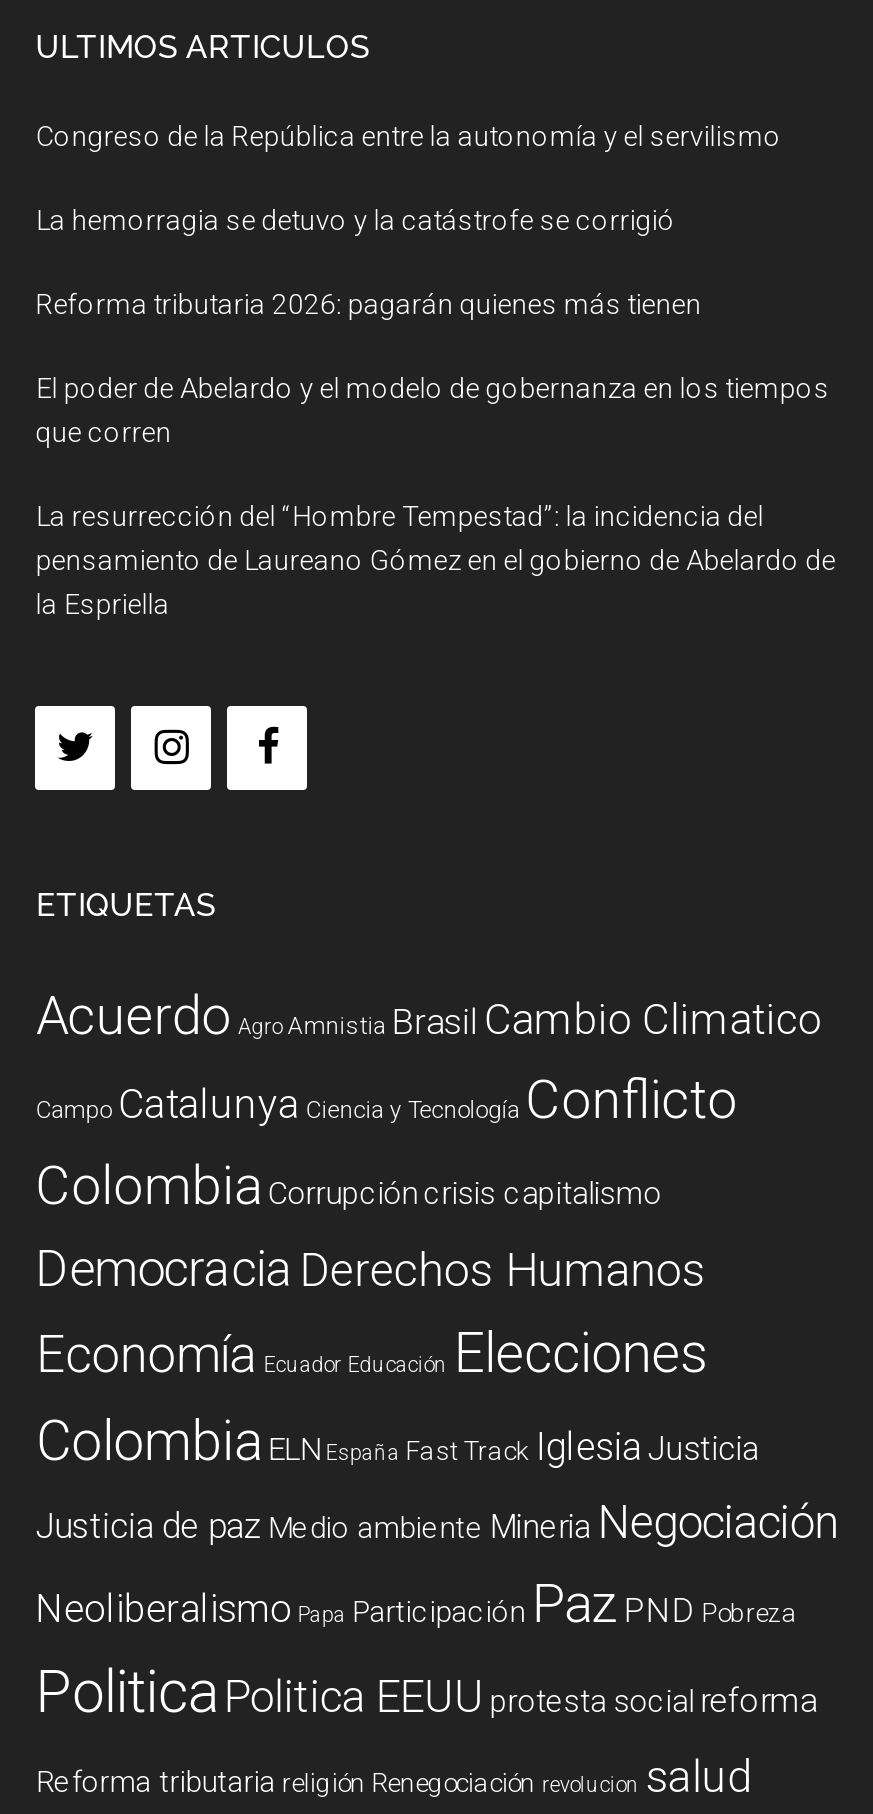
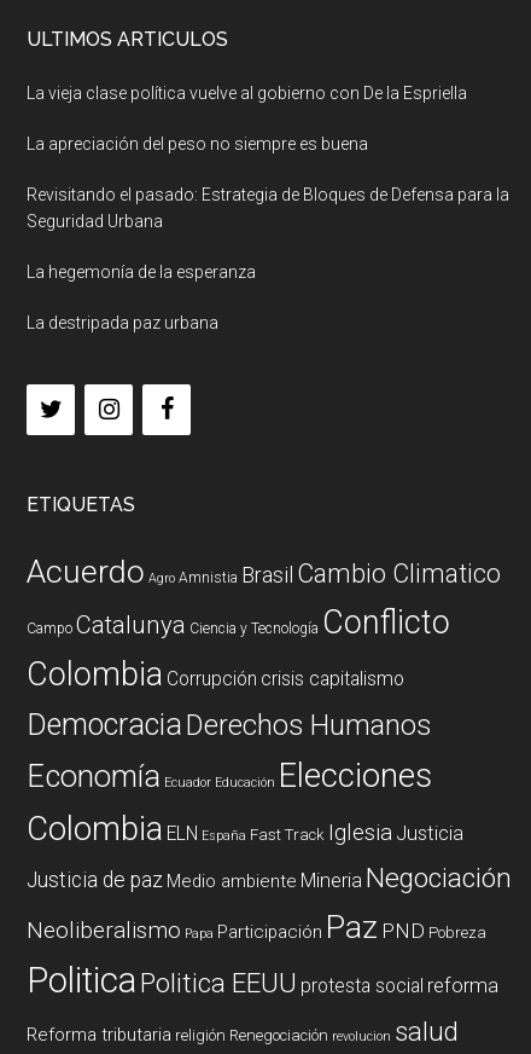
- Congreso de la República entre la autonomía y el servilismo
+ La vieja clase política vuelve al gobierno con De la Espriella

- La hemorragia se detuvo y la catástrofe se corrigió
+ La apreciación del peso no siempre es buena

- Reforma tributaria 2026: pagarán quienes más tienen
+ Revisitando el pasado: Estrategia de Bloques de Defensa para la
+ Seguridad Urbana

- El poder de Abelardo y el modelo de gobernanza en los tiempos
- que corren
+ La hegemonía de la esperanza

- La resurrección del “Hombre Tempestad”: la incidencia del
- pensamiento de Laureano Gómez en el gobierno de Abelardo de
- la Espriella
+ La destripada paz urbana
